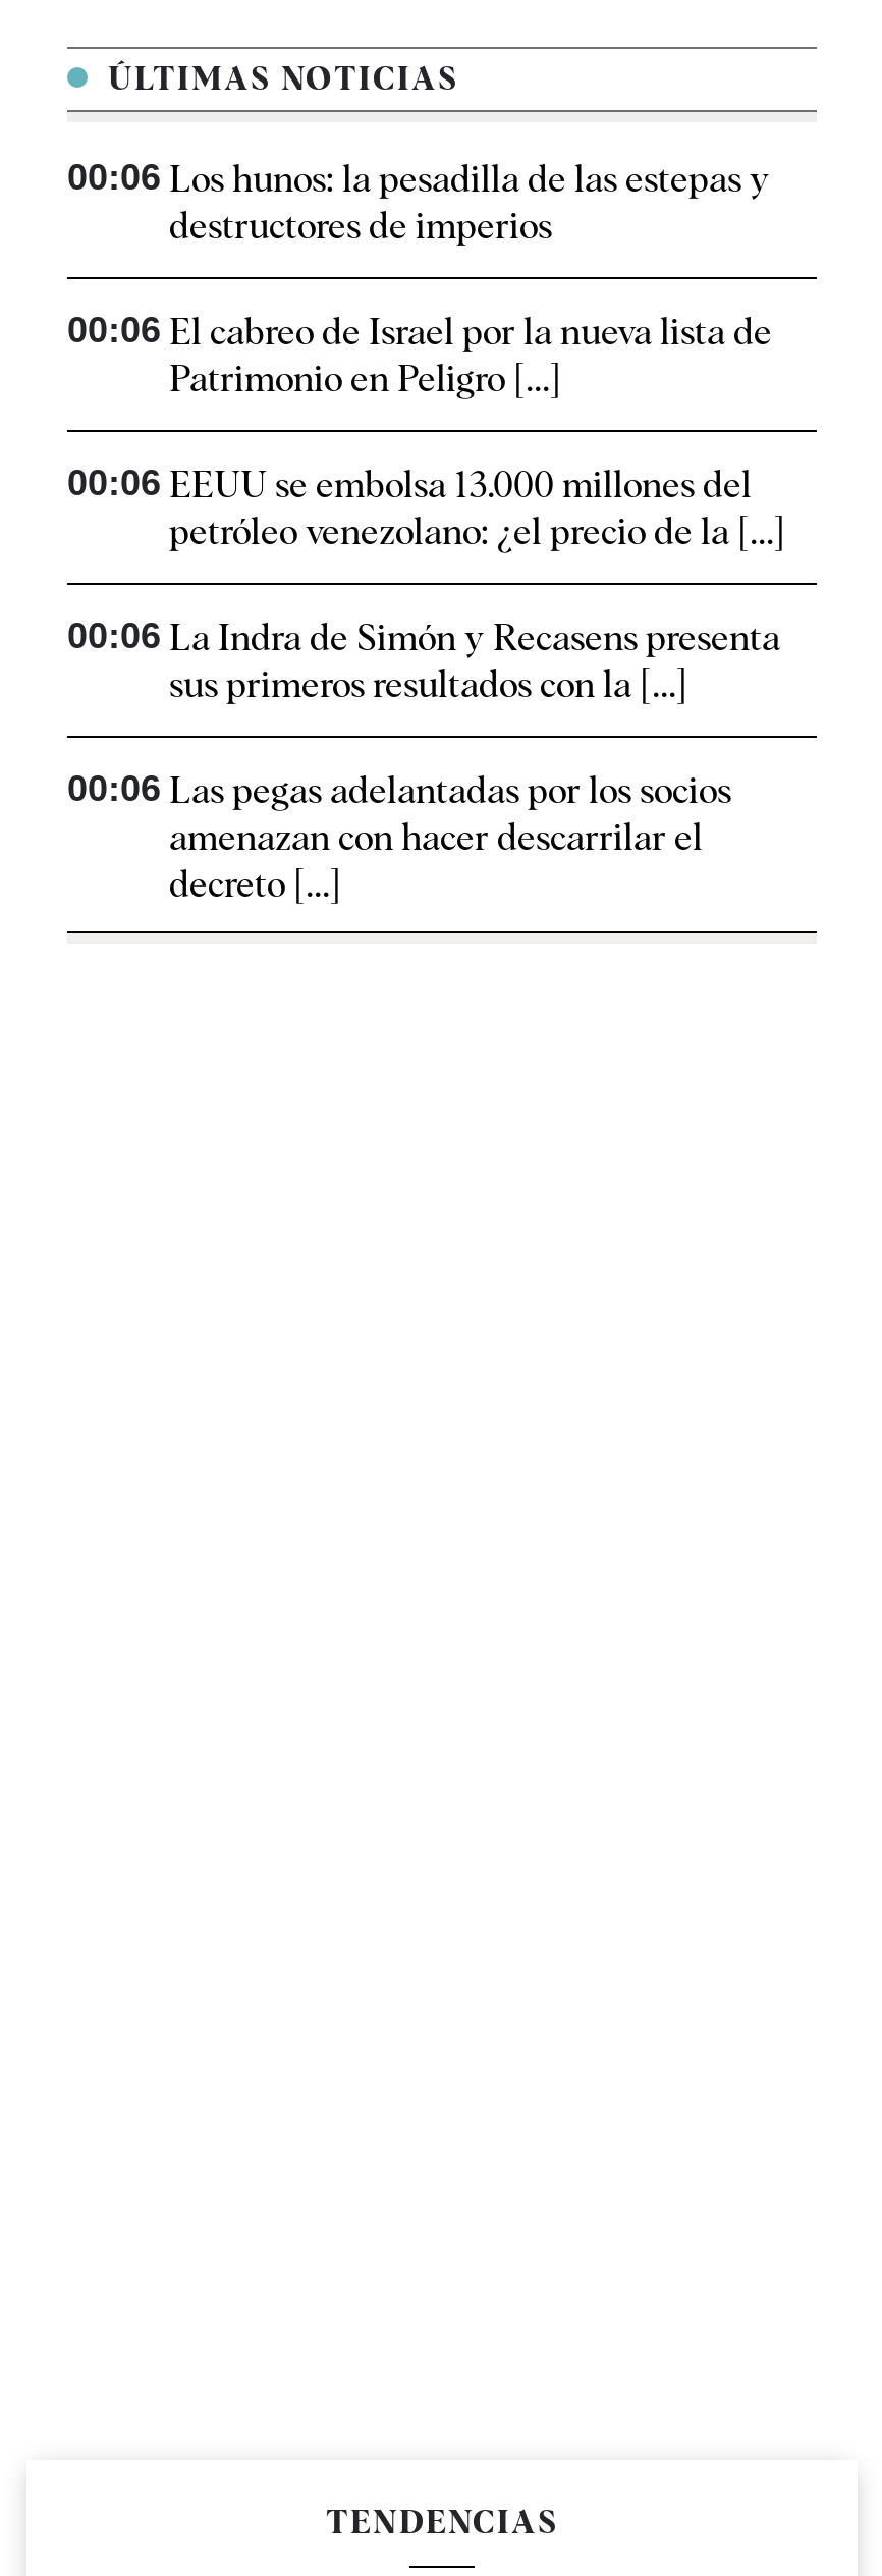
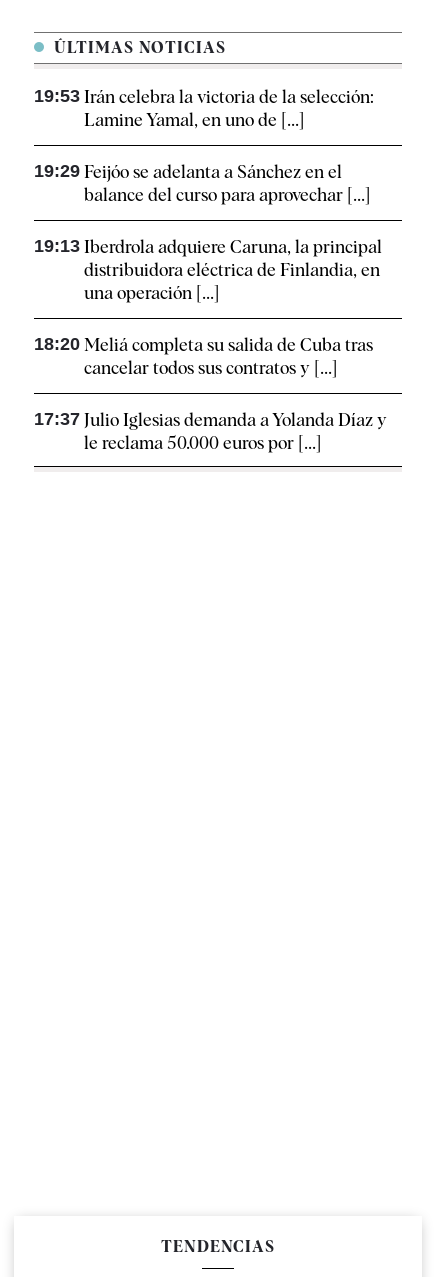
- 00:06 Los hunos: la pesadilla de las estepas y
- destructores de imperios
+ 19:53 Irán celebra la victoria de la selección:
+ Lamine Yamal, en uno de [...]

- 00:06 El cabreo de Israel por la nueva lista de
- Patrimonio en Peligro [...]
+ 19:29 Feijóo se adelanta a Sánchez en el
+ balance del curso para aprovechar [...]

- 00:06 EEUU se embolsa 13.000 millones del
- petróleo venezolano: ¿el precio de la [...]
+ 19:13 Iberdrola adquiere Caruna, la principal
+ distribuidora eléctrica de Finlandia, en
+ una operación [...]

- 00:06 La Indra de Simón y Recasens presenta
- sus primeros resultados con la [...]
+ 18:20 Meliá completa su salida de Cuba tras
+ cancelar todos sus contratos y [...]

- 00:06 Las pegas adelantadas por los socios
- amenazan con hacer descarrilar el
- decreto [...]
+ 17:37 Julio Iglesias demanda a Yolanda Díaz y
+ le reclama 50.000 euros por [...]
